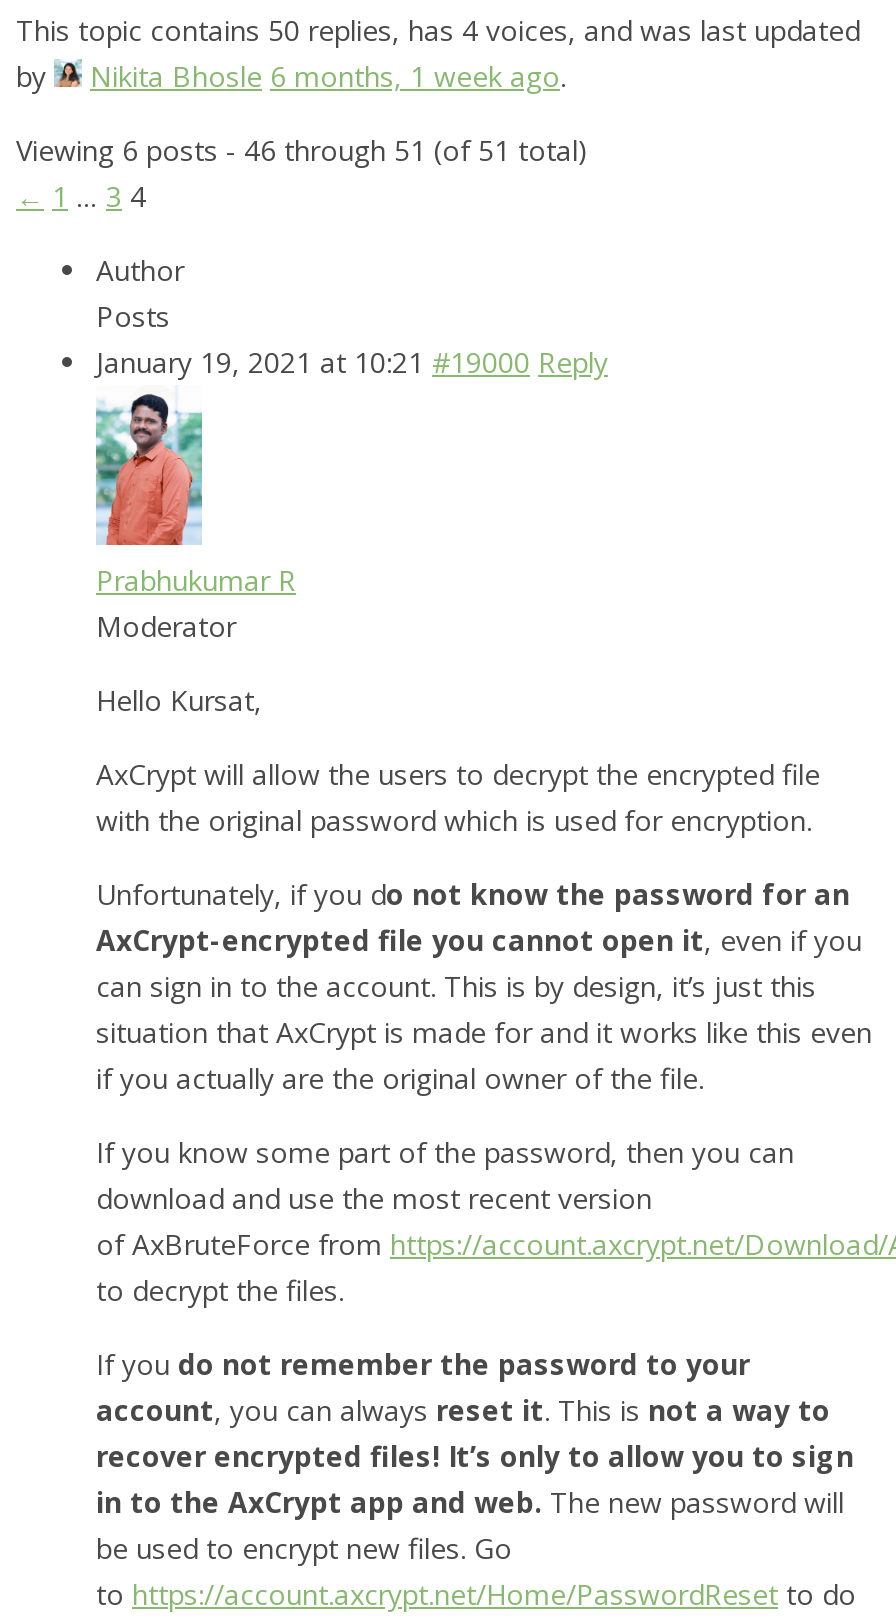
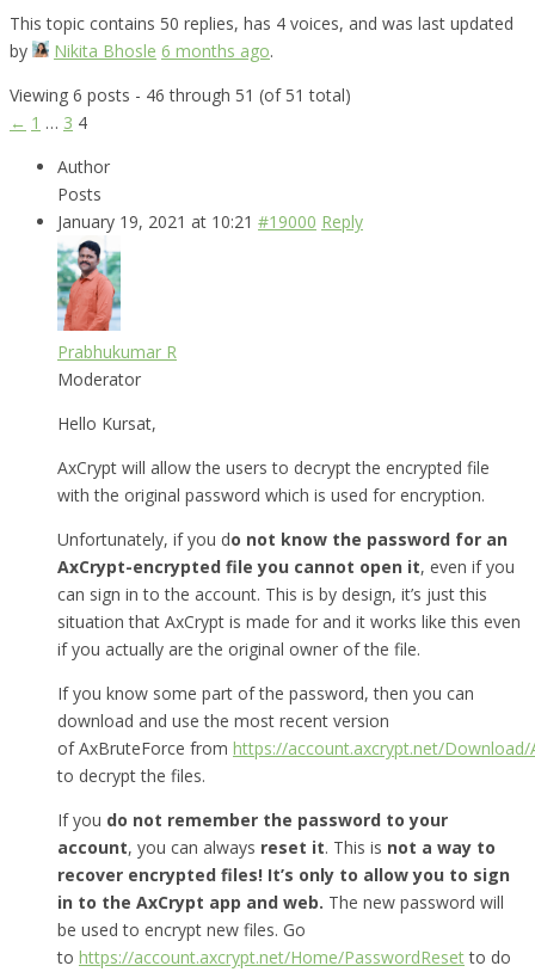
- Nikita Bhosle 6 months, 1 week ago.
+ Nikita Bhosle 6 months ago.
